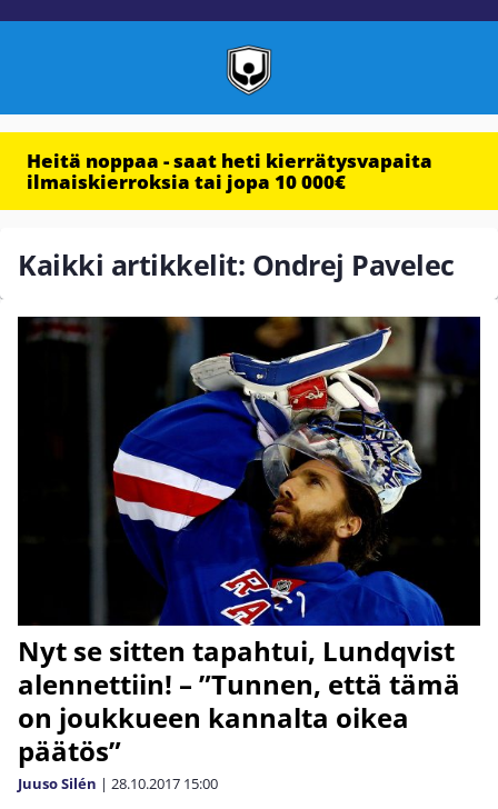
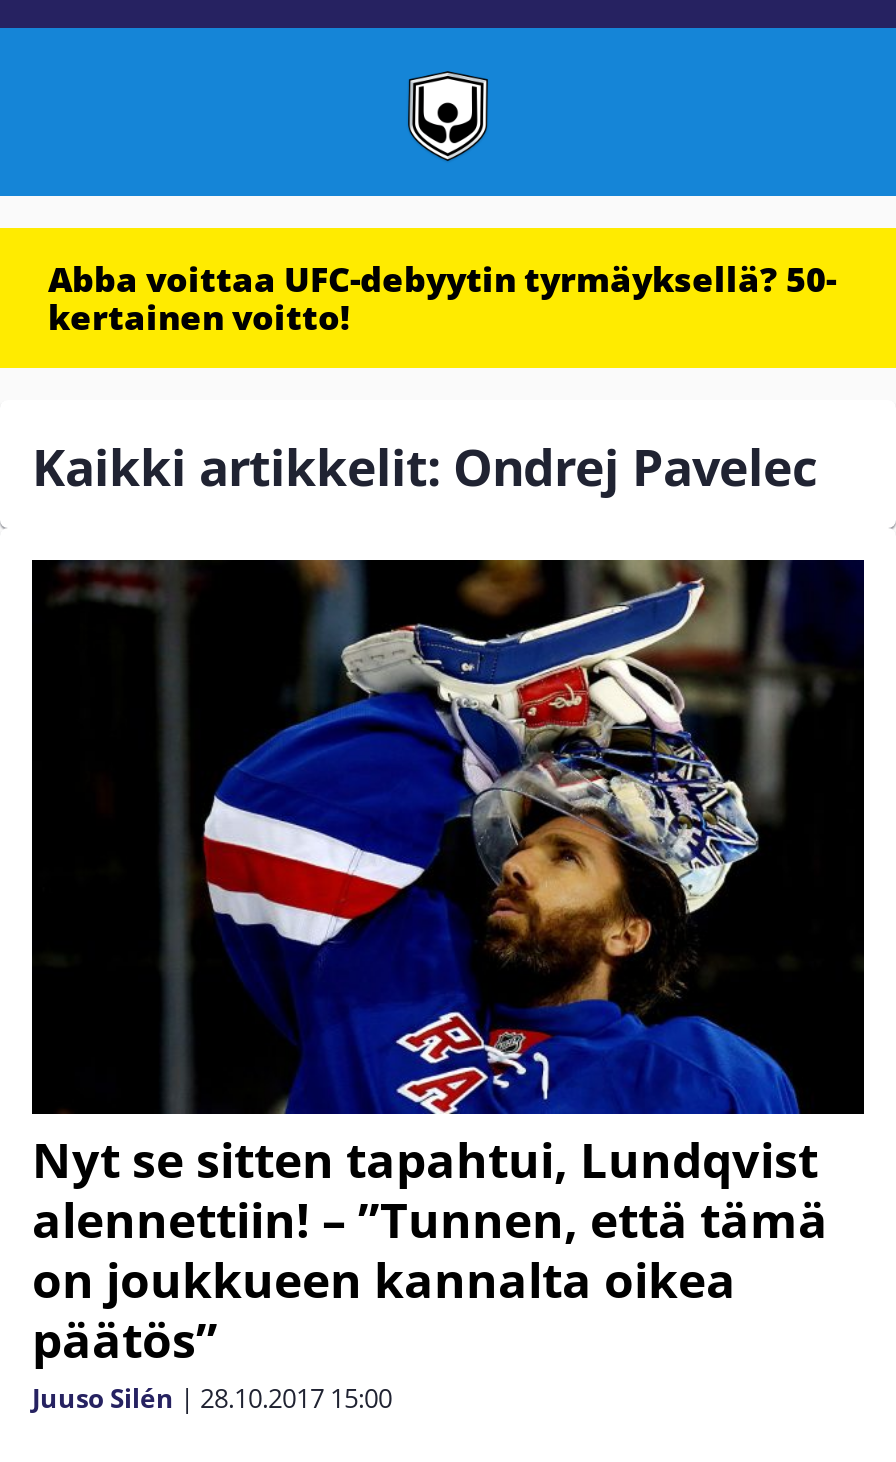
- Heitä noppaa - saat heti kierrätysvapaita
- ilmaiskierroksia tai jopa 10 000€
+ Abba voittaa UFC-debyytin tyrmäyksellä? 50-
+ kertainen voitto!
